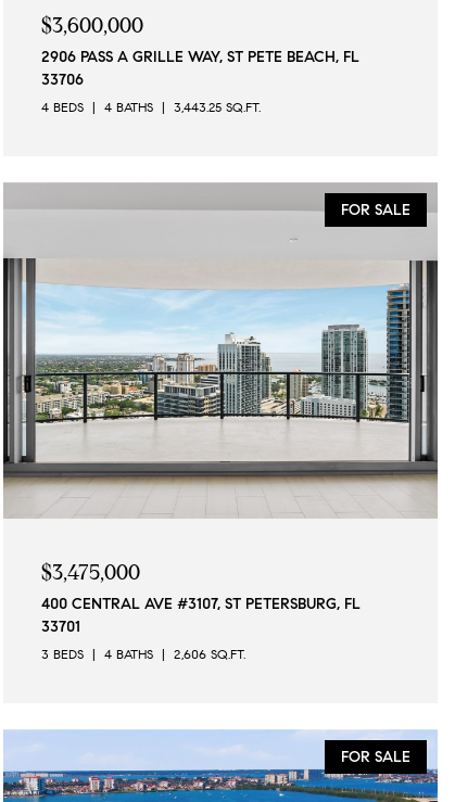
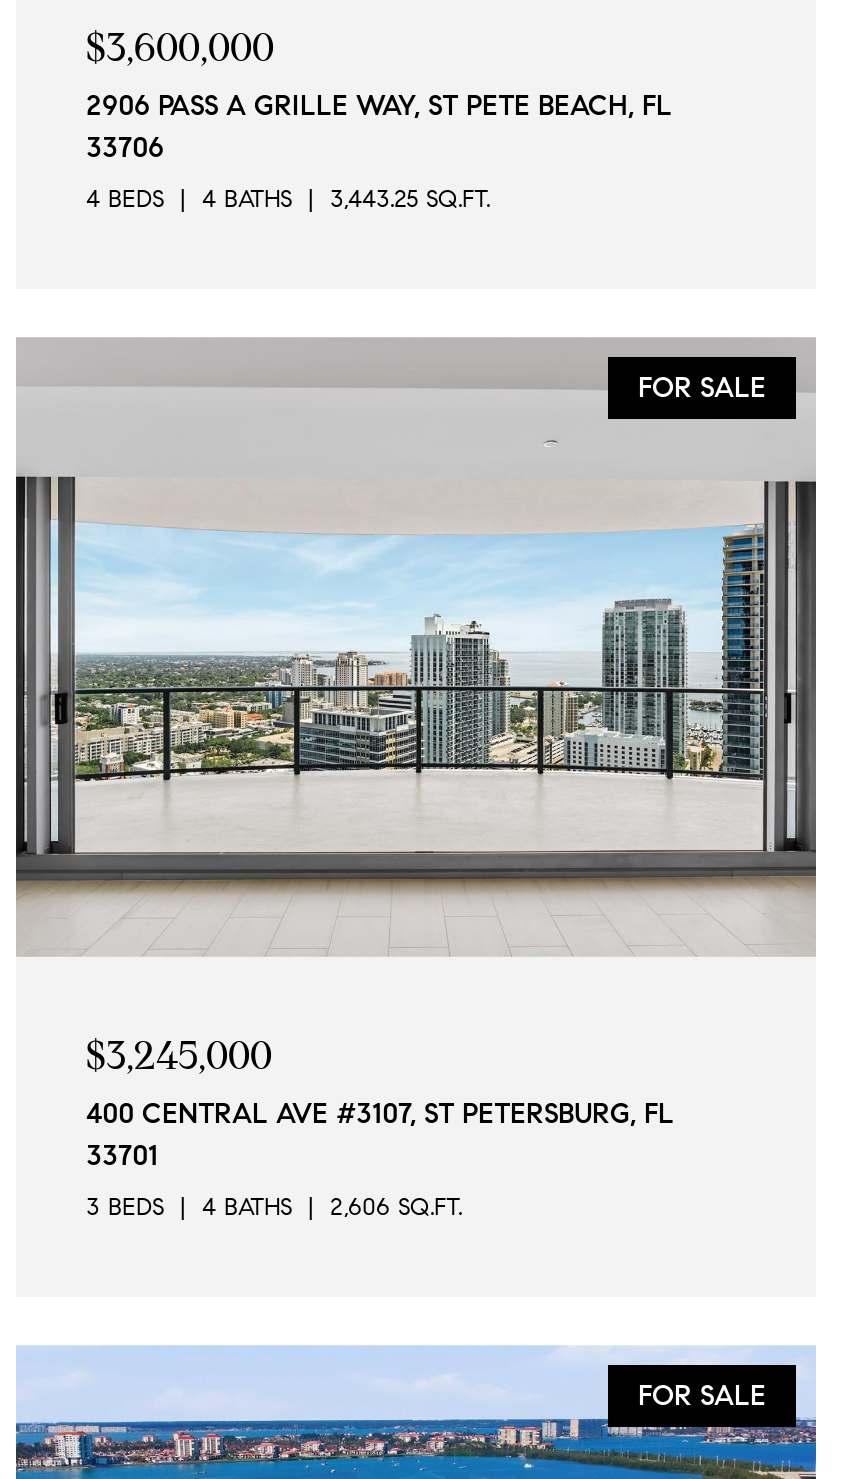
- $3,475,000
+ $3,245,000
